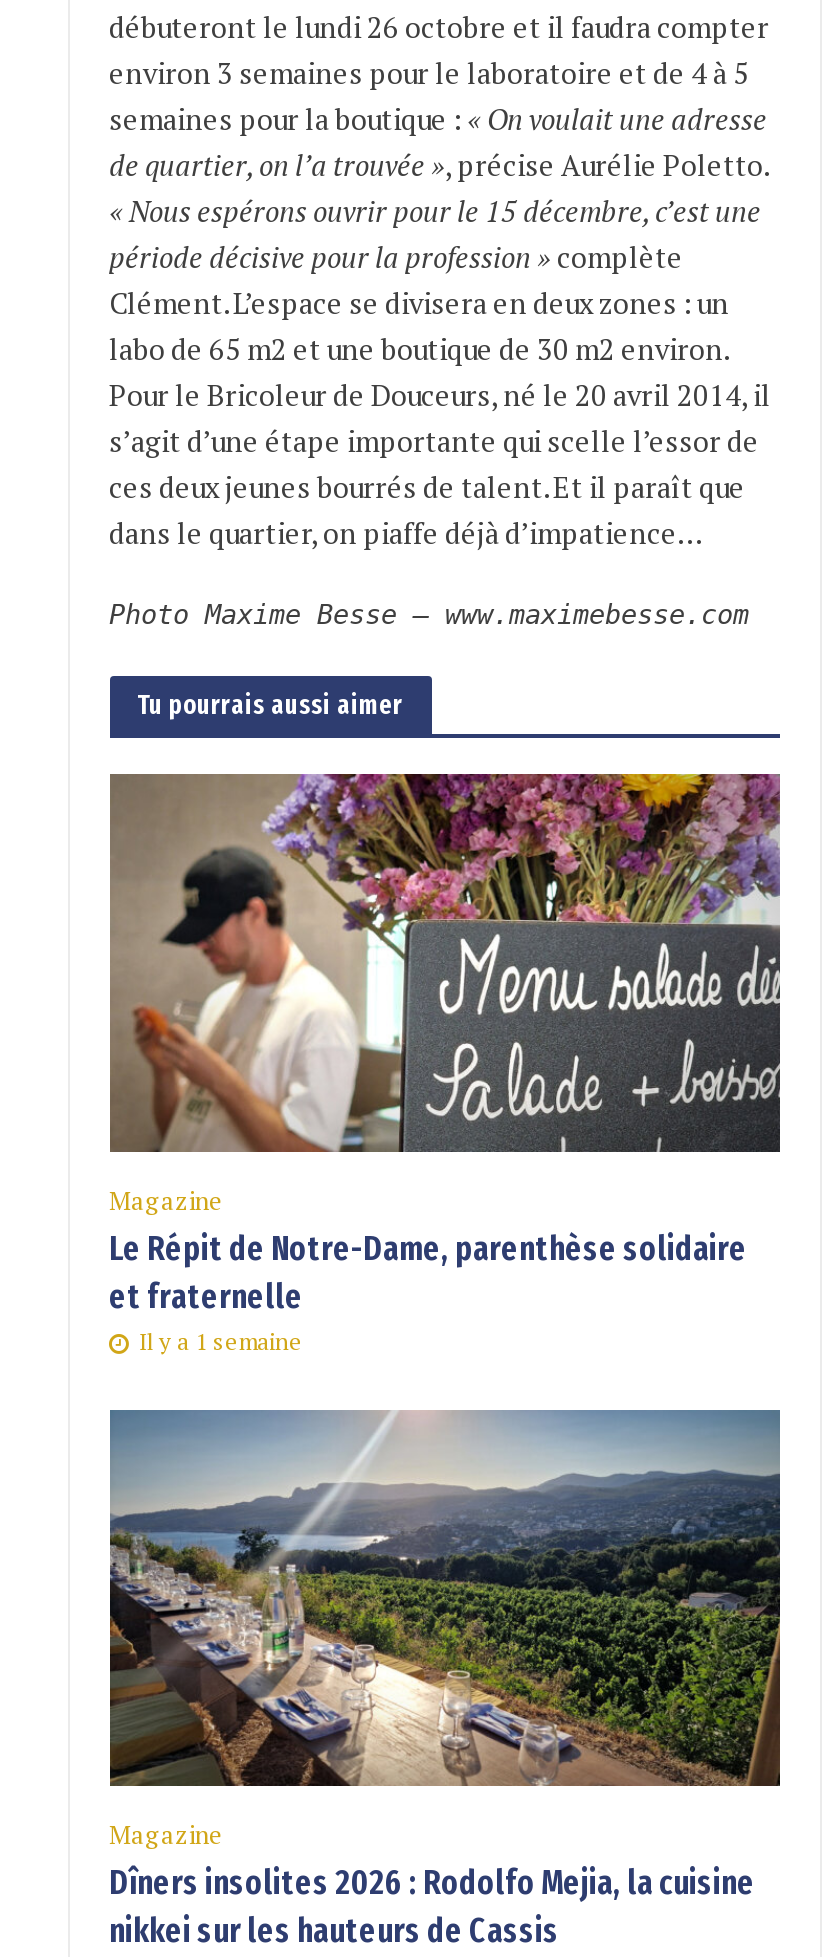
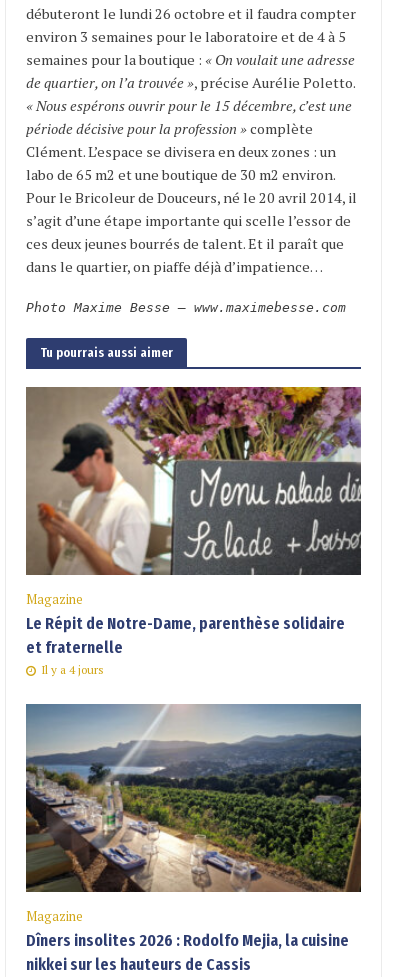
- Il y a 1 semaine
+ Il y a 4 jours
